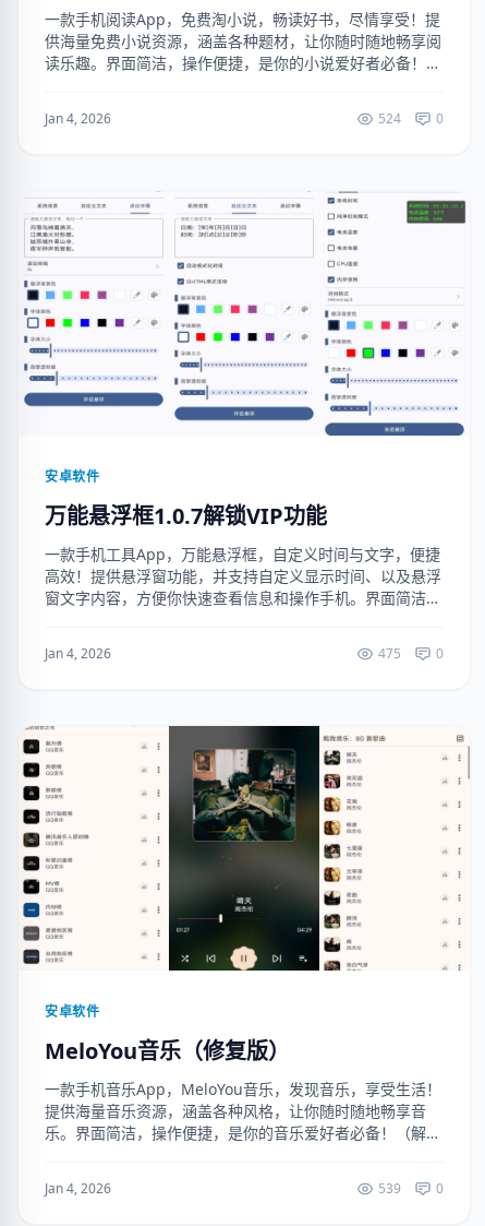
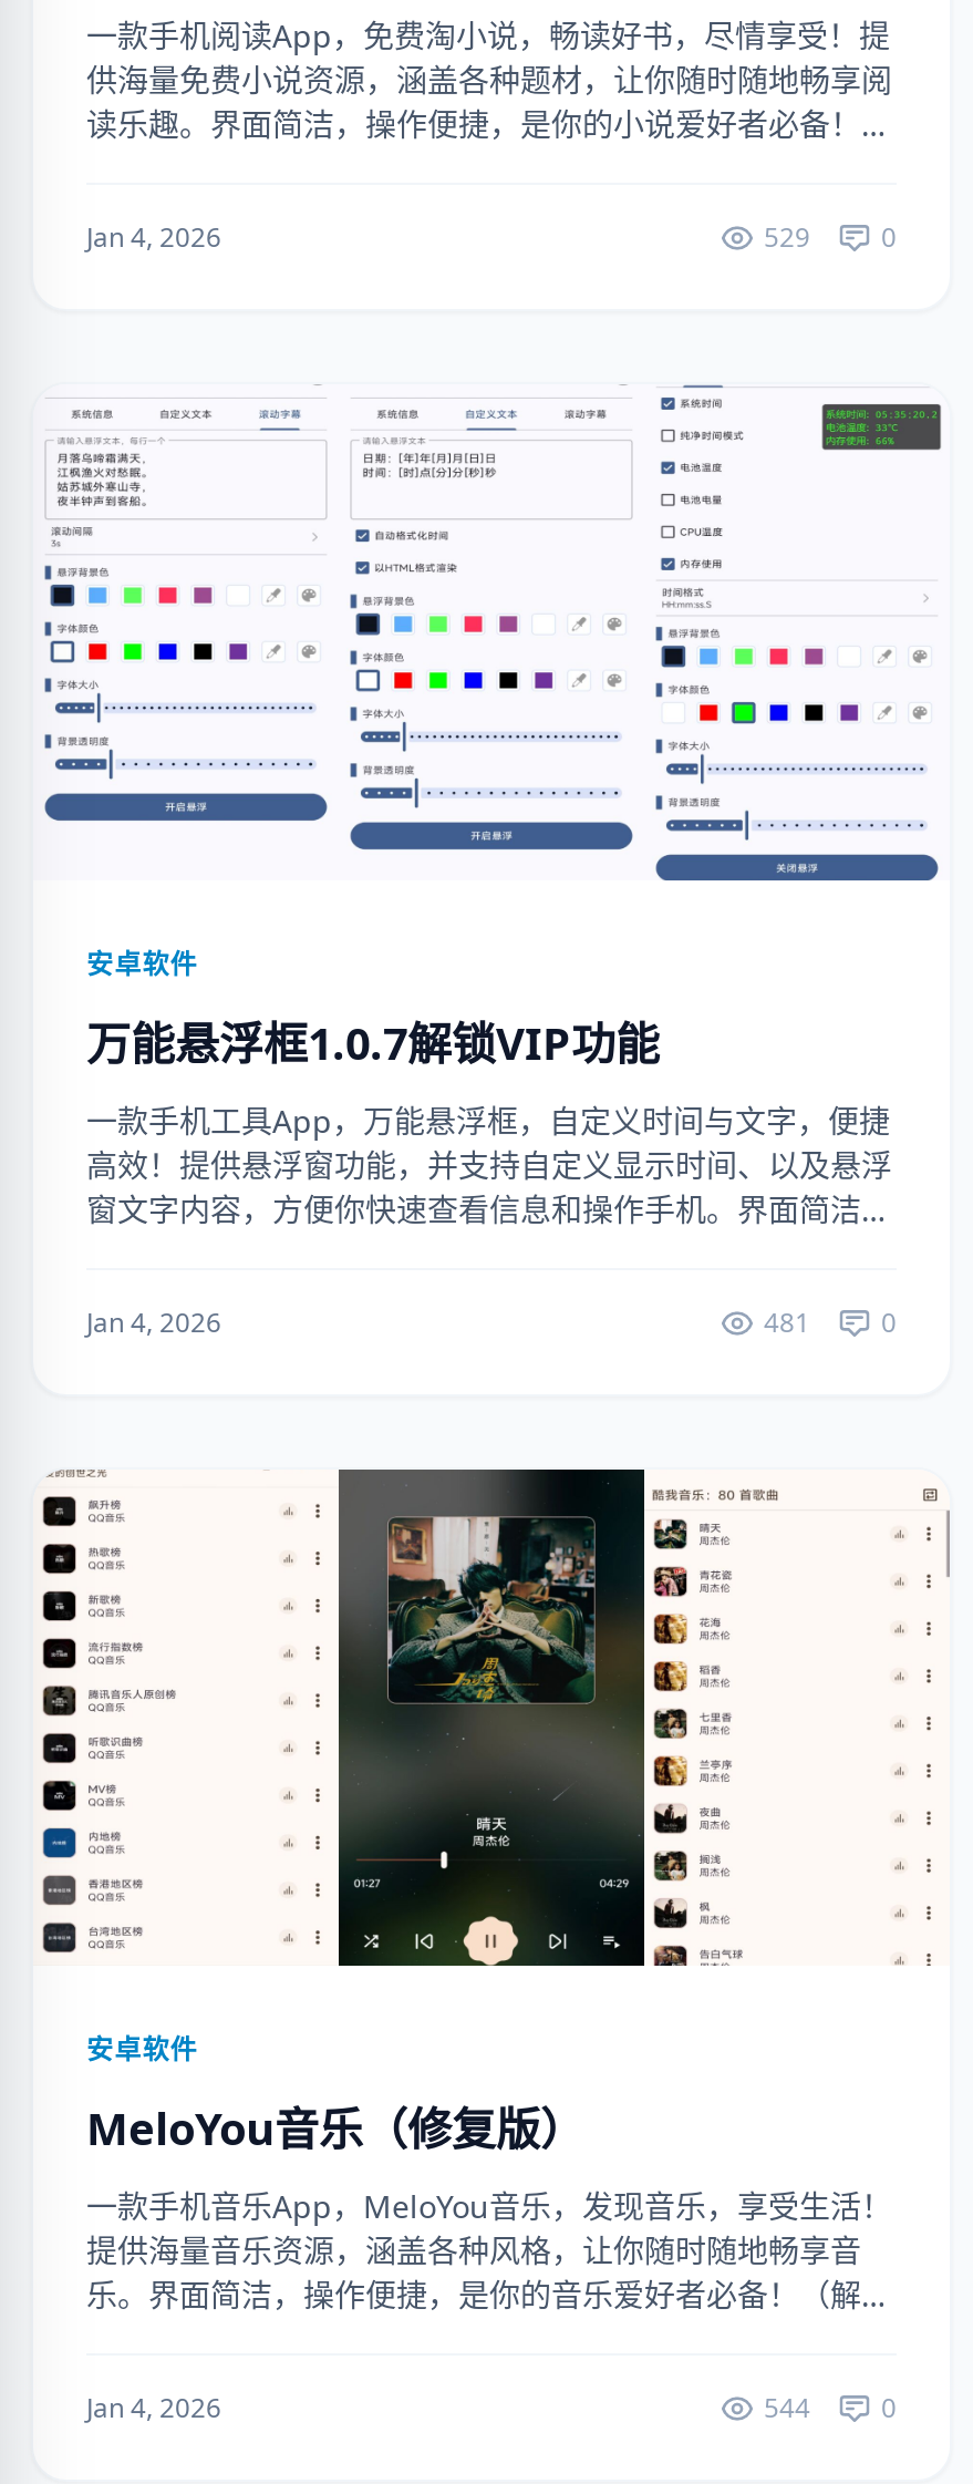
- 524 0
+ 529 0

- 475 0
+ 481 0

- 539 0
+ 544 0
